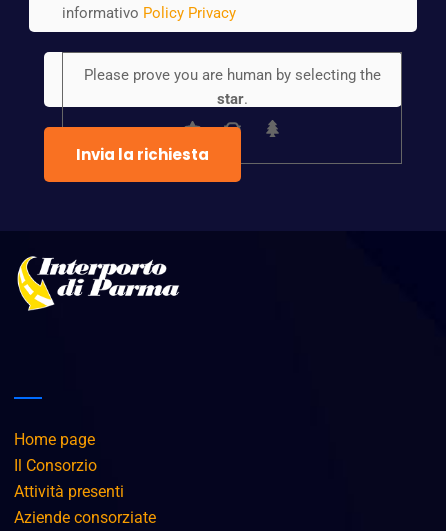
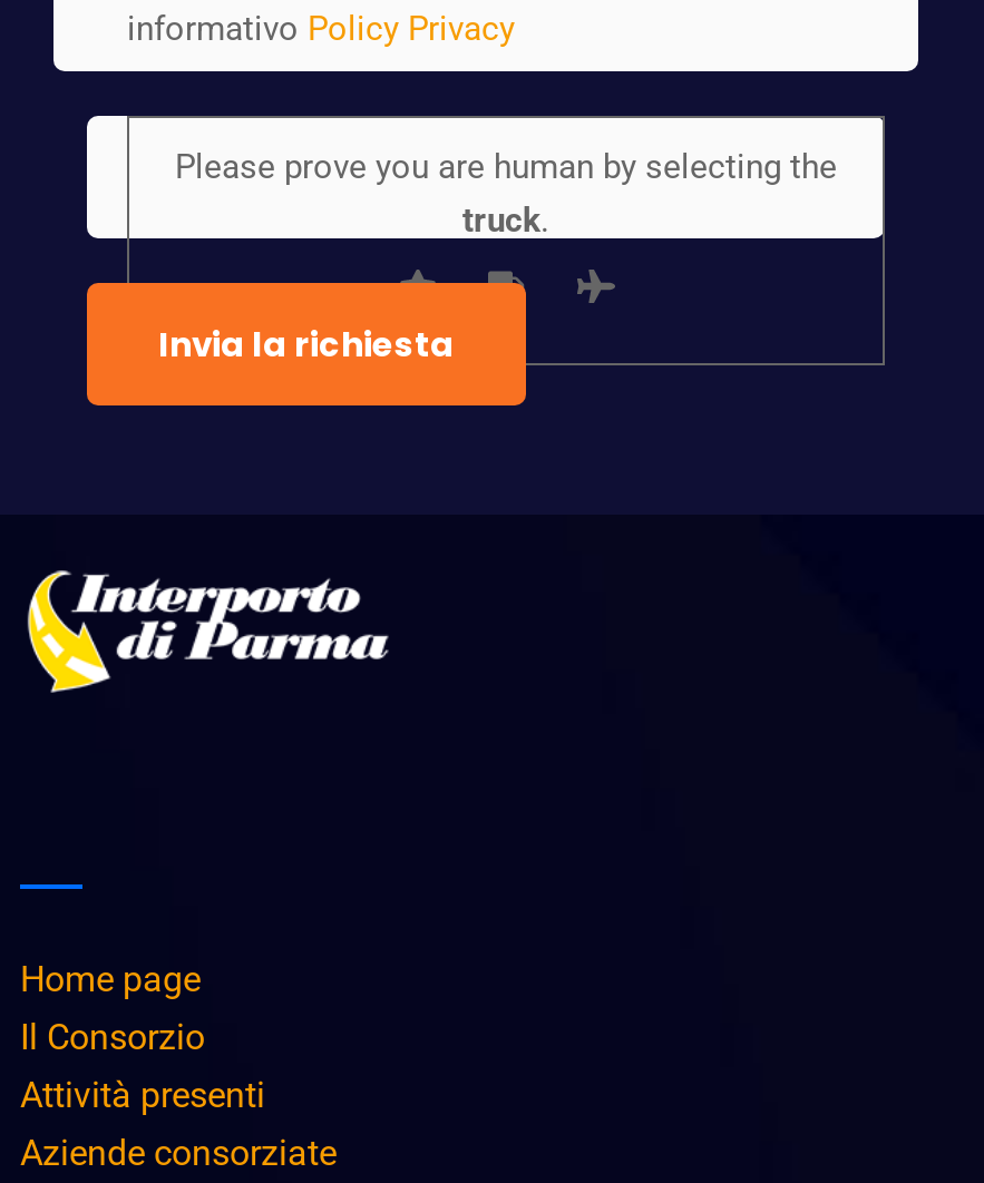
- star.
+ truck.
